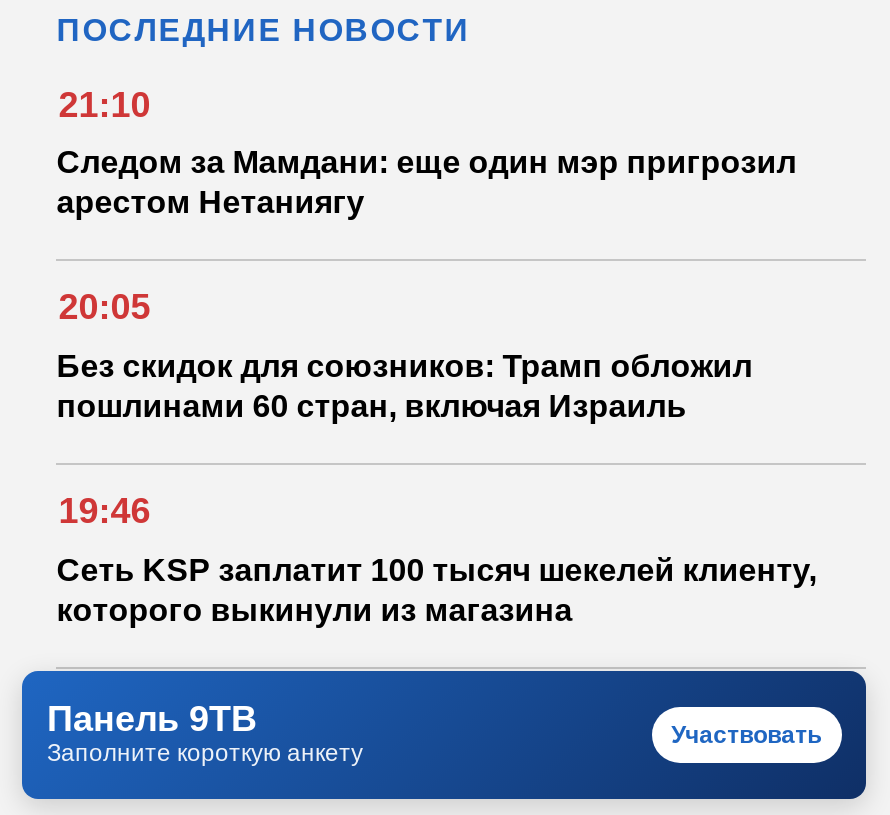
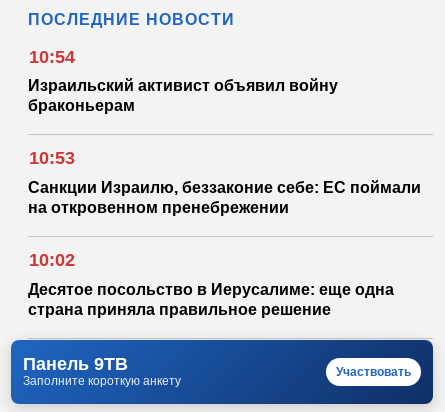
- 21:10
+ 10:54

- Следом за Мамдани: еще один мэр пригрозил
- арестом Нетаниягу
+ Израильский активист объявил войну
+ браконьерам

- 20:05
+ 10:53

- Без скидок для союзников: Трамп обложил
- пошлинами 60 стран, включая Израиль
+ Санкции Израилю, беззаконие себе: ЕС поймали
+ на откровенном пренебрежении

- 19:46
+ 10:02

- Сеть KSP заплатит 100 тысяч шекелей клиенту,
- которого выкинули из магазина
+ Десятое посольство в Иерусалиме: еще одна
+ страна приняла правильное решение
